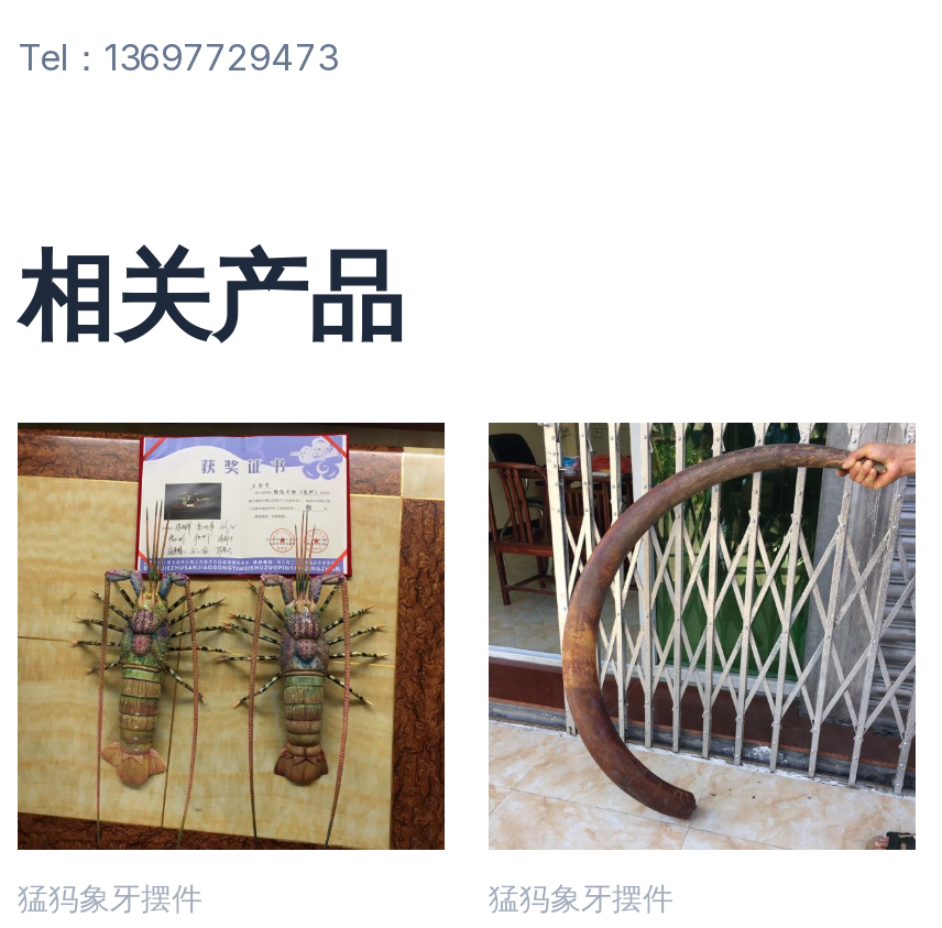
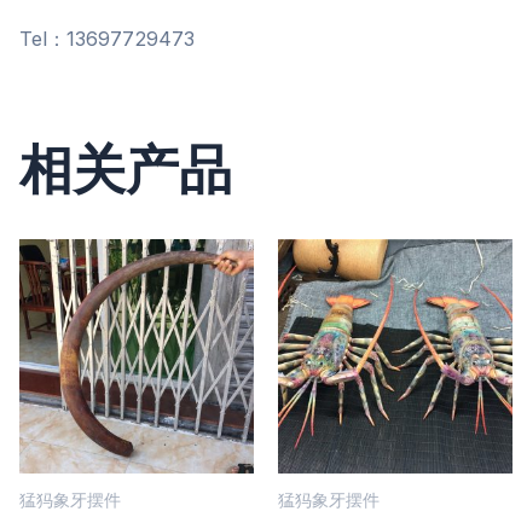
- [image]
+ [image]

- [image]
+ [image]
